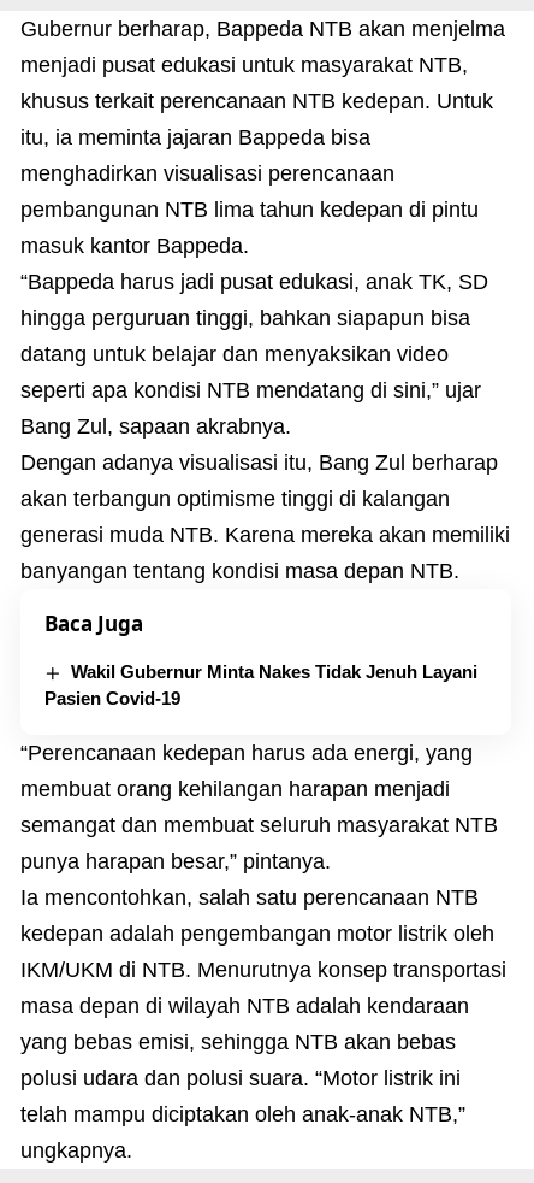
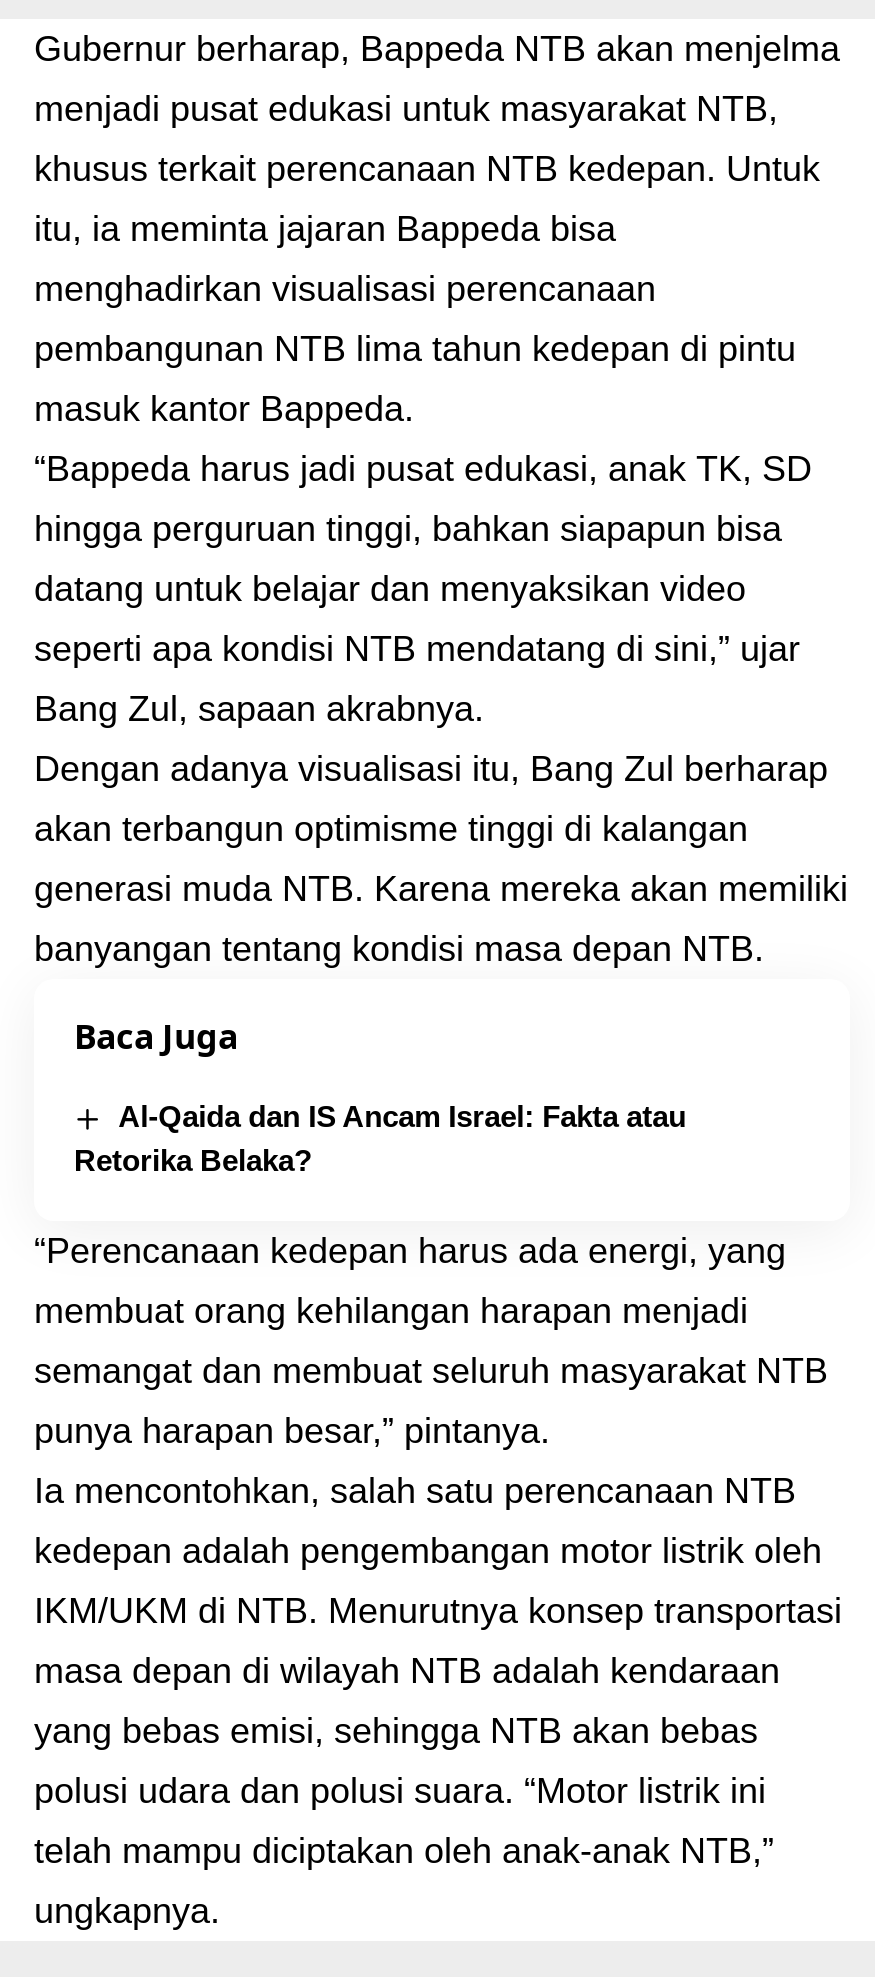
- Wakil Gubernur Minta Nakes Tidak Jenuh Layani
- Pasien Covid-19
+ Al-Qaida dan IS Ancam Israel: Fakta atau
+ Retorika Belaka?
